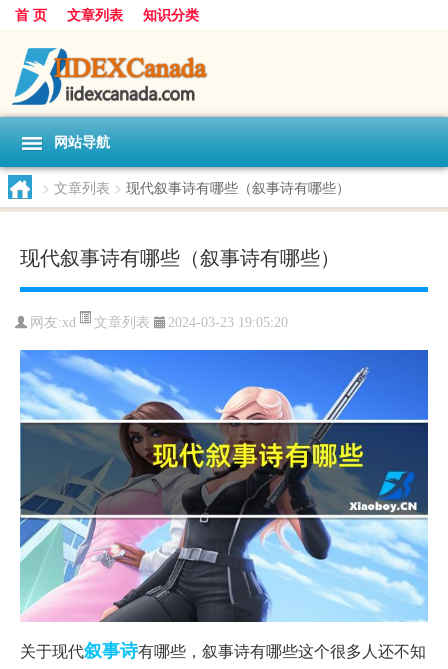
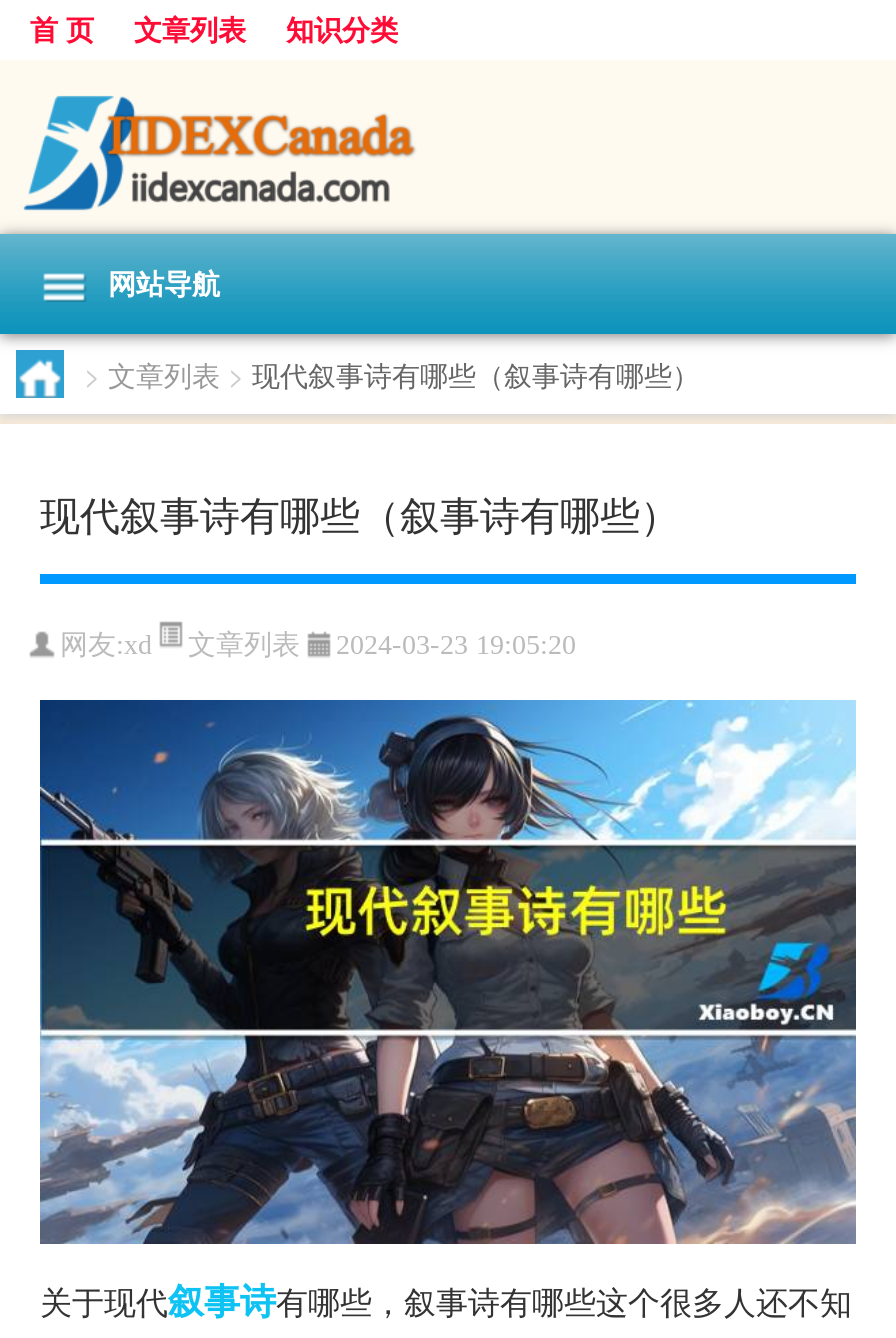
- [image]
+ [image]
